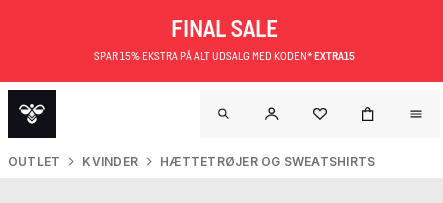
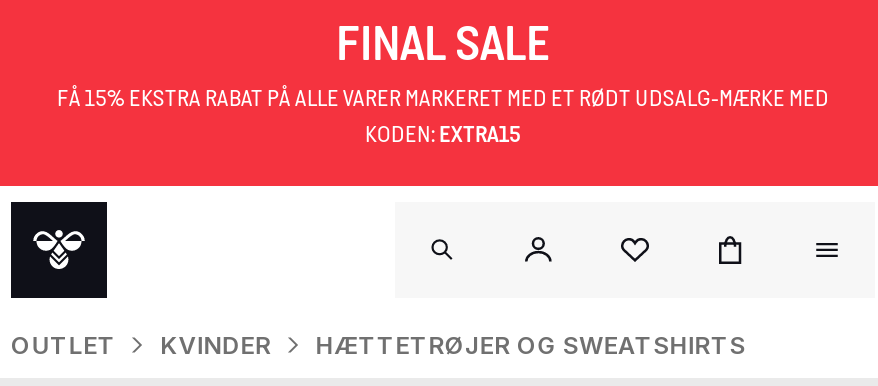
- SPAR 15% EKSTRA PÅ ALT UDSALG MED KODEN* EXTRA15
+ FÅ 15% EKSTRA RABAT PÅ ALLE VARER MARKERET MED ET RØDT UDSALG-MÆRKE MED
+ KODEN: EXTRA15
